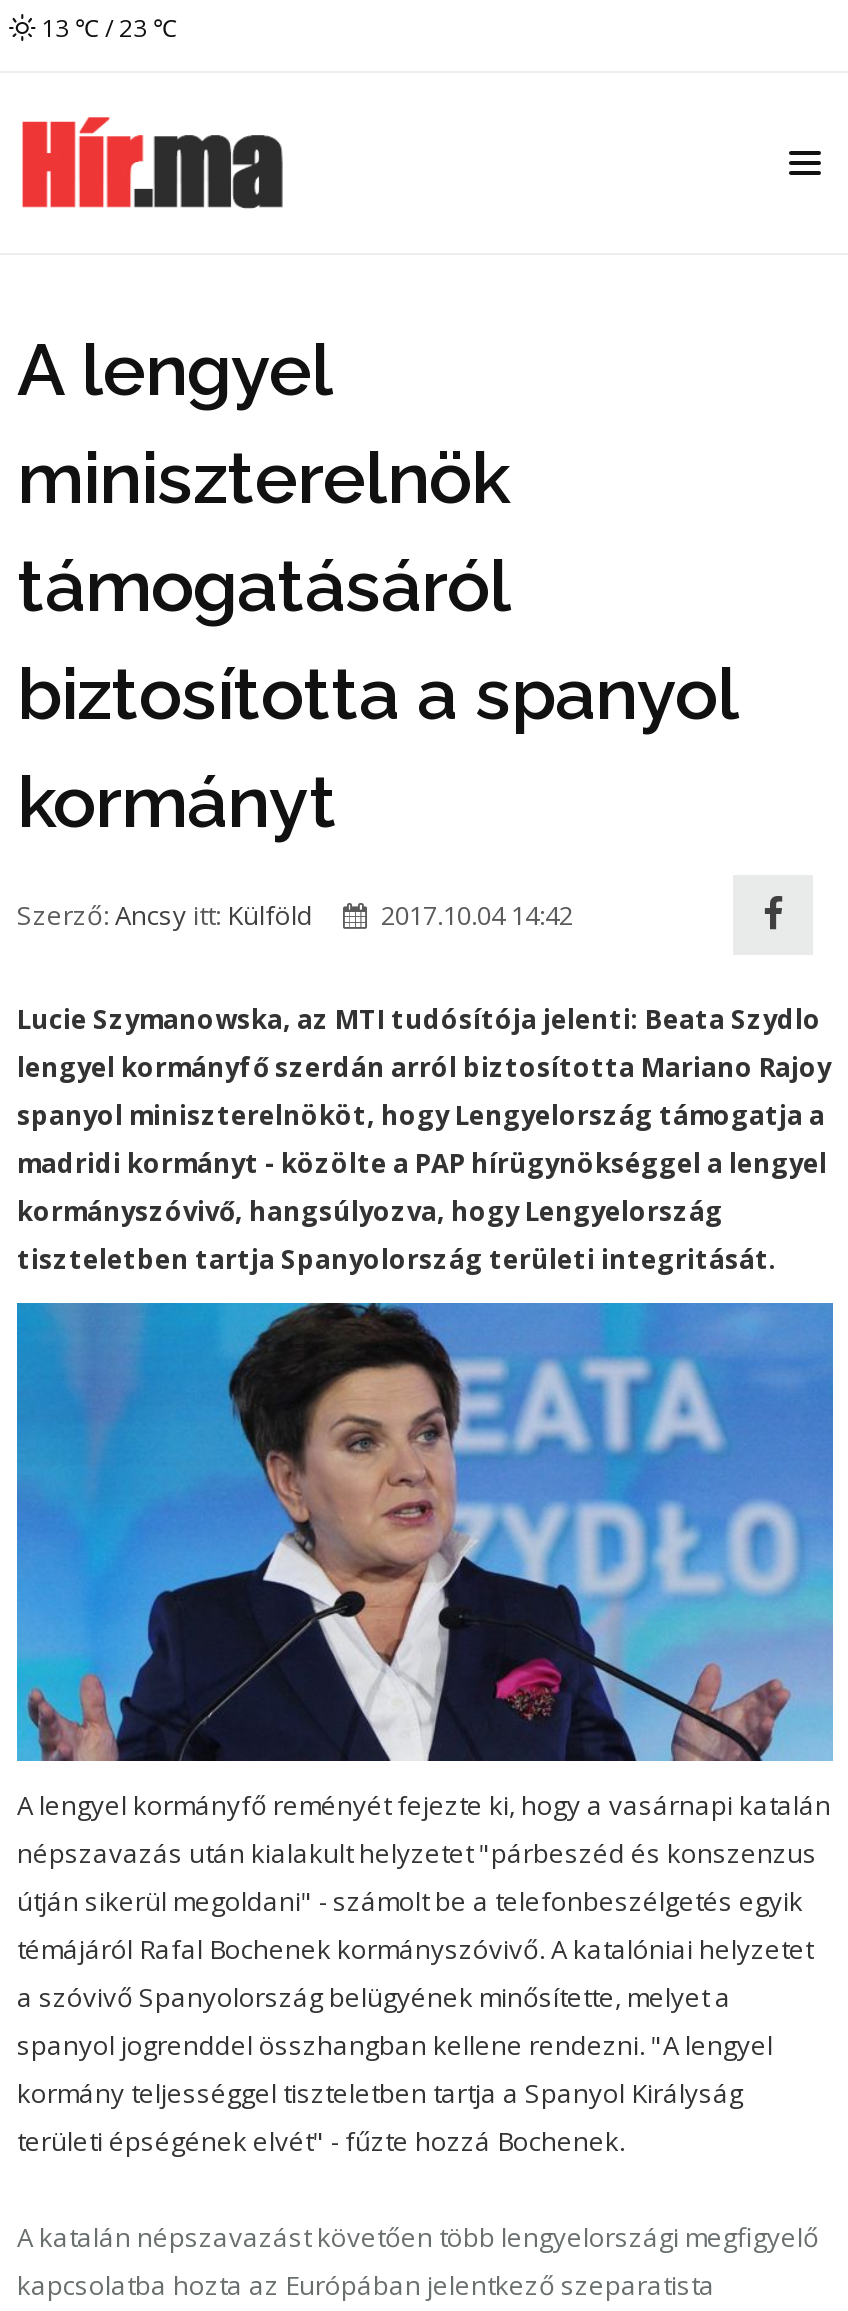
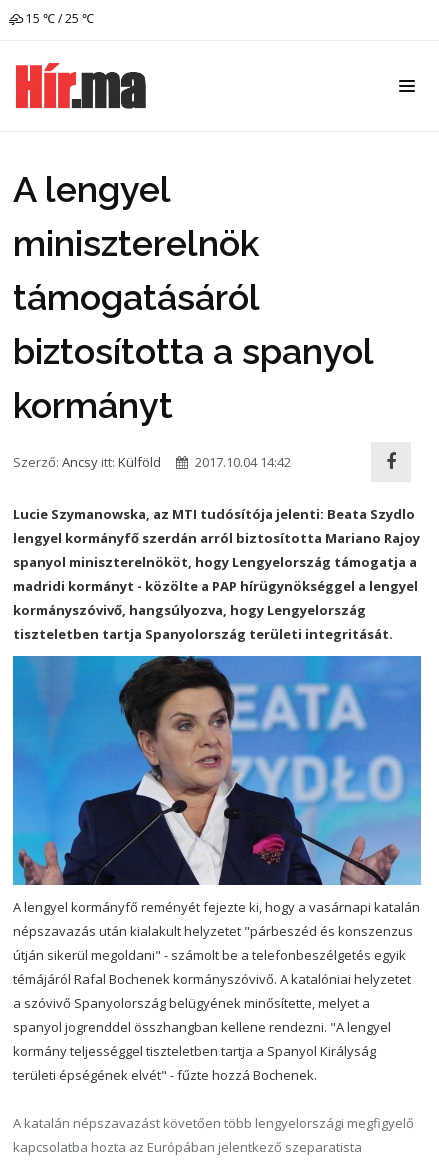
- 13 ℃ / 23 ℃
+ 15 ℃ / 25 ℃
